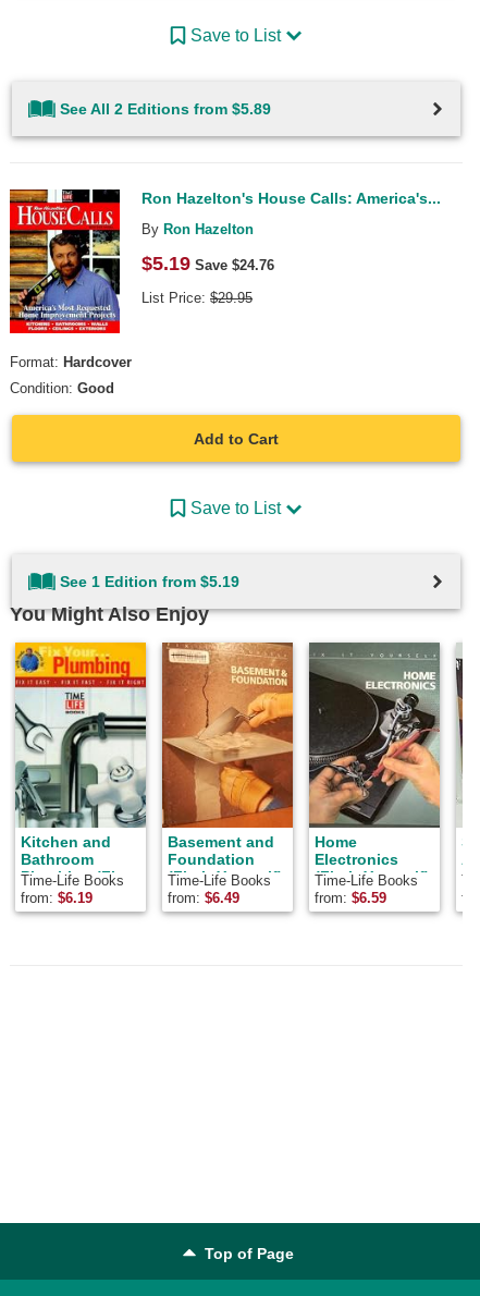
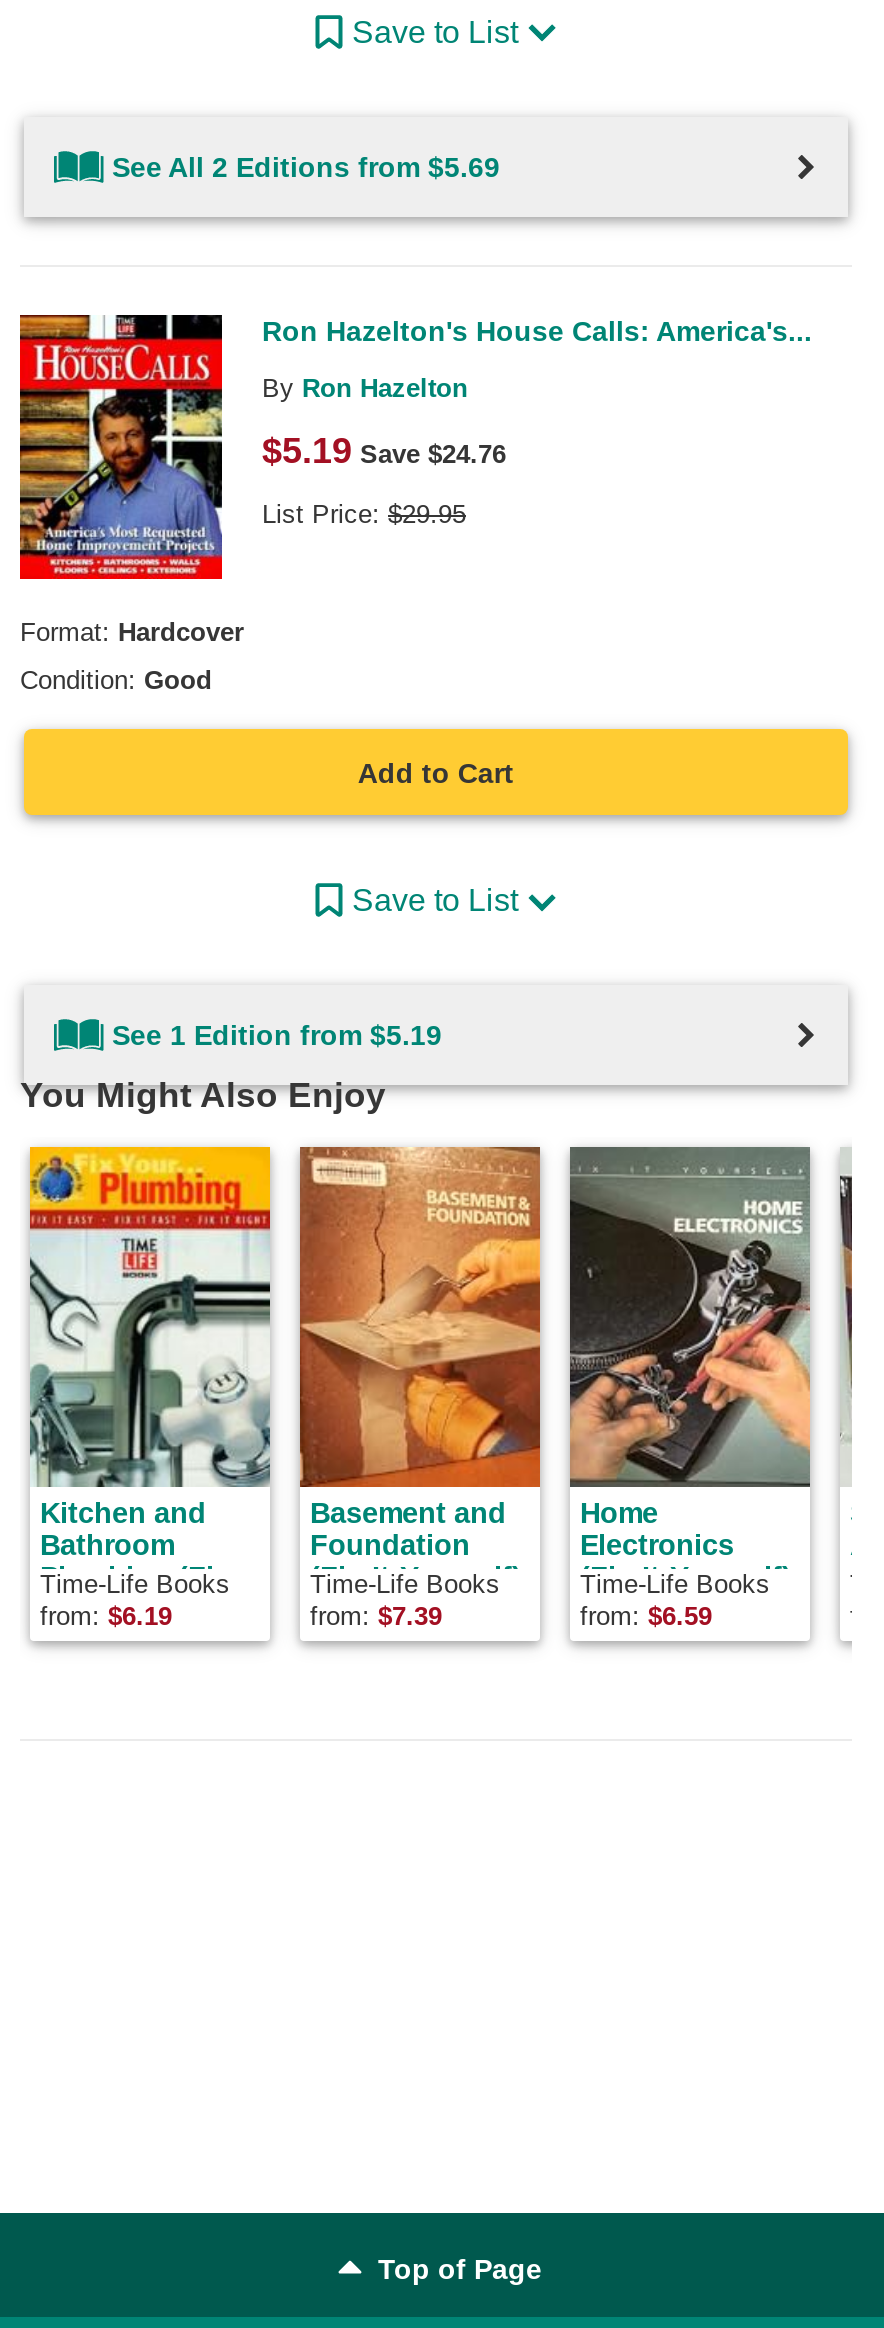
- See All 2 Editions from $5.89
+ See All 2 Editions from $5.69

- from: $6.49
+ from: $7.39
